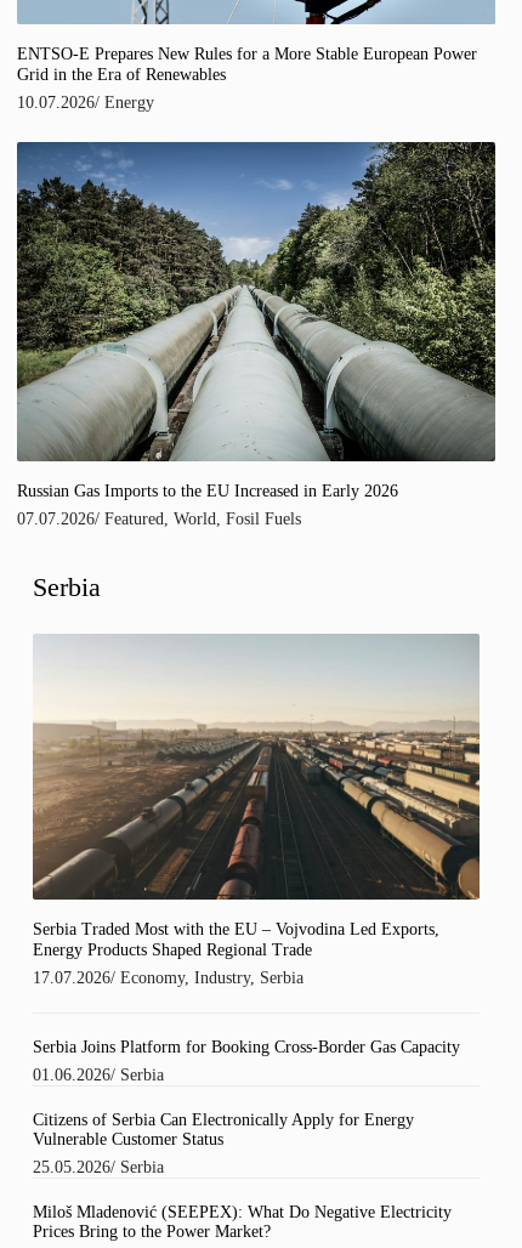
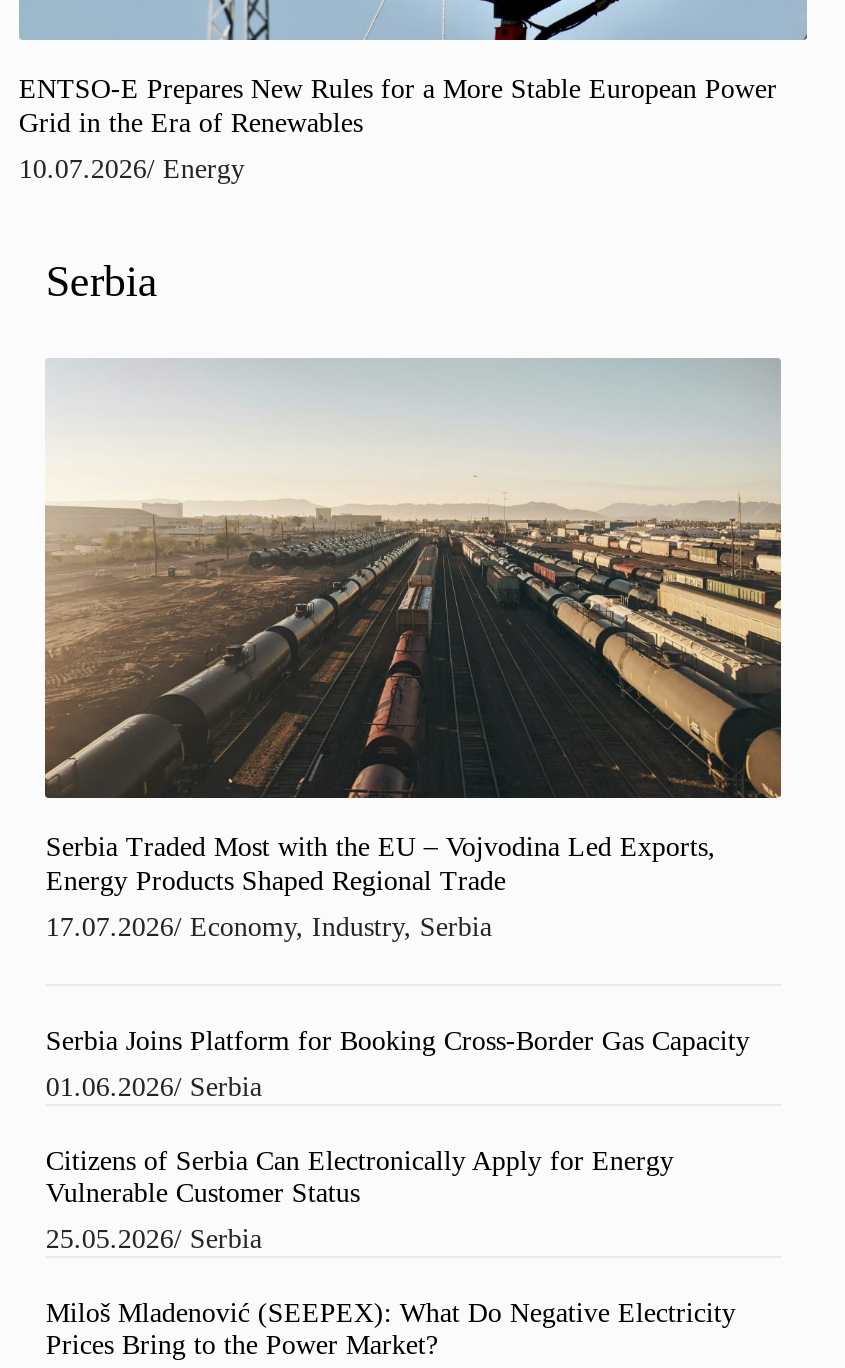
- [image]
- Russian Gas Imports to the EU Increased in Early 2026
- 07.07.2026/ Featured, World, Fosil Fuels
